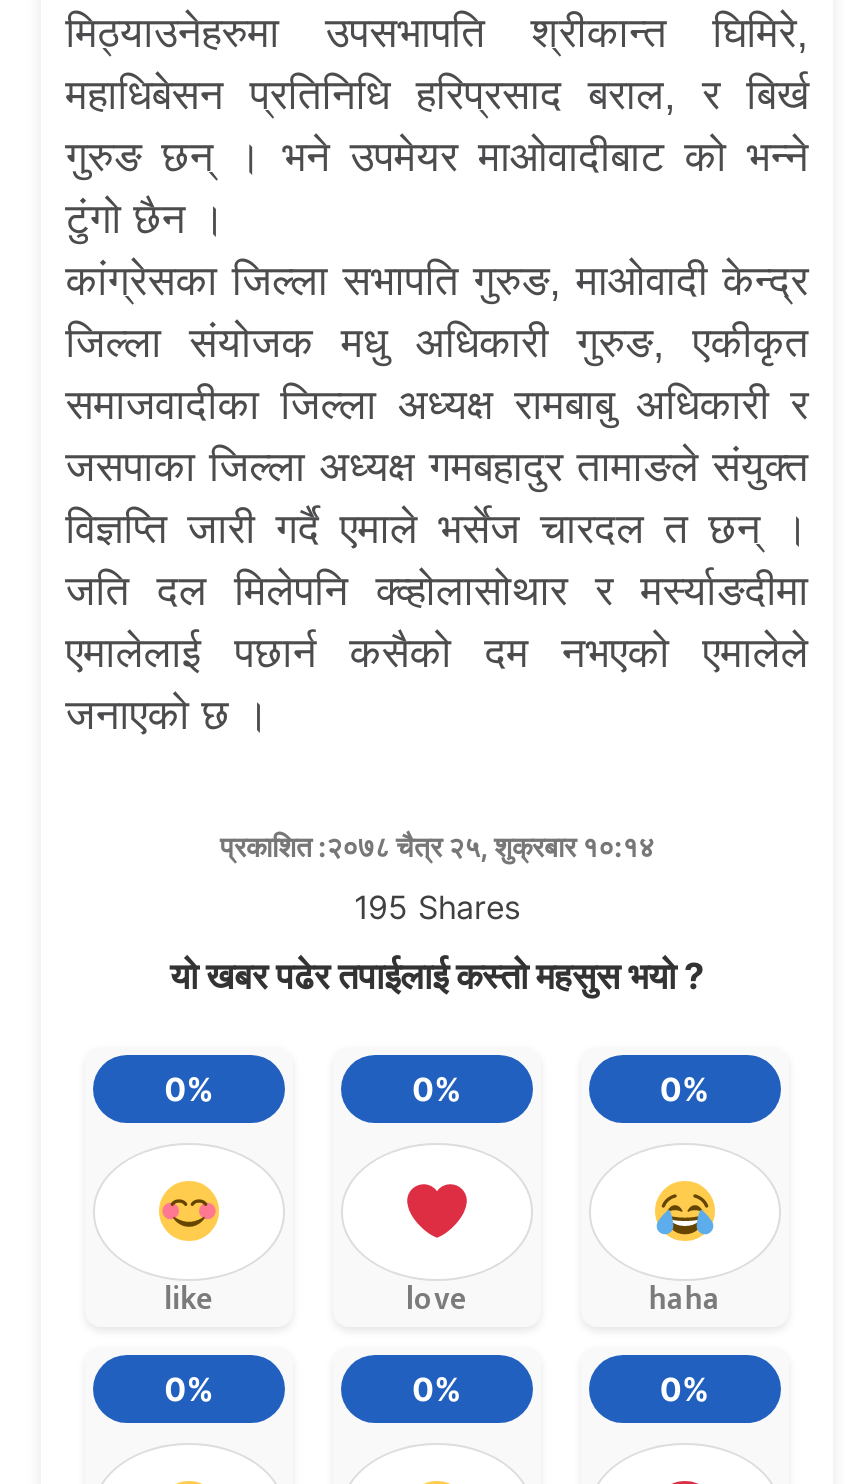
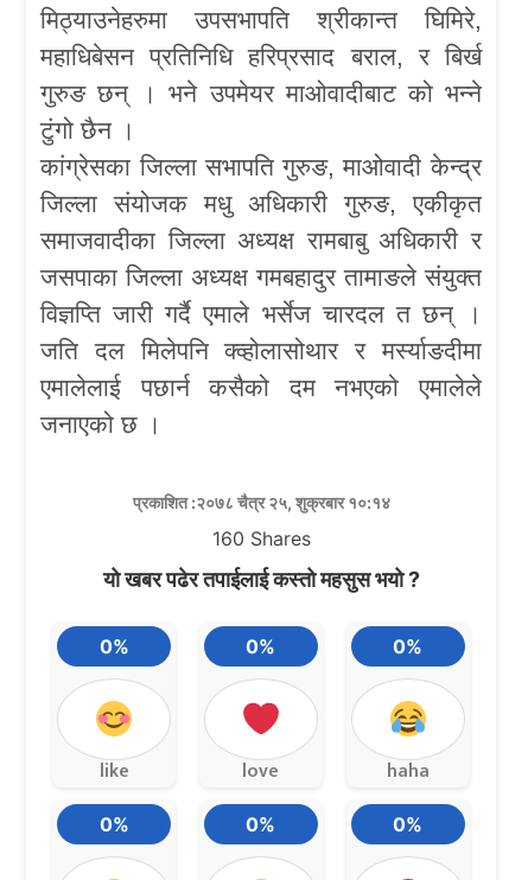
- 195 Shares
+ 160 Shares
